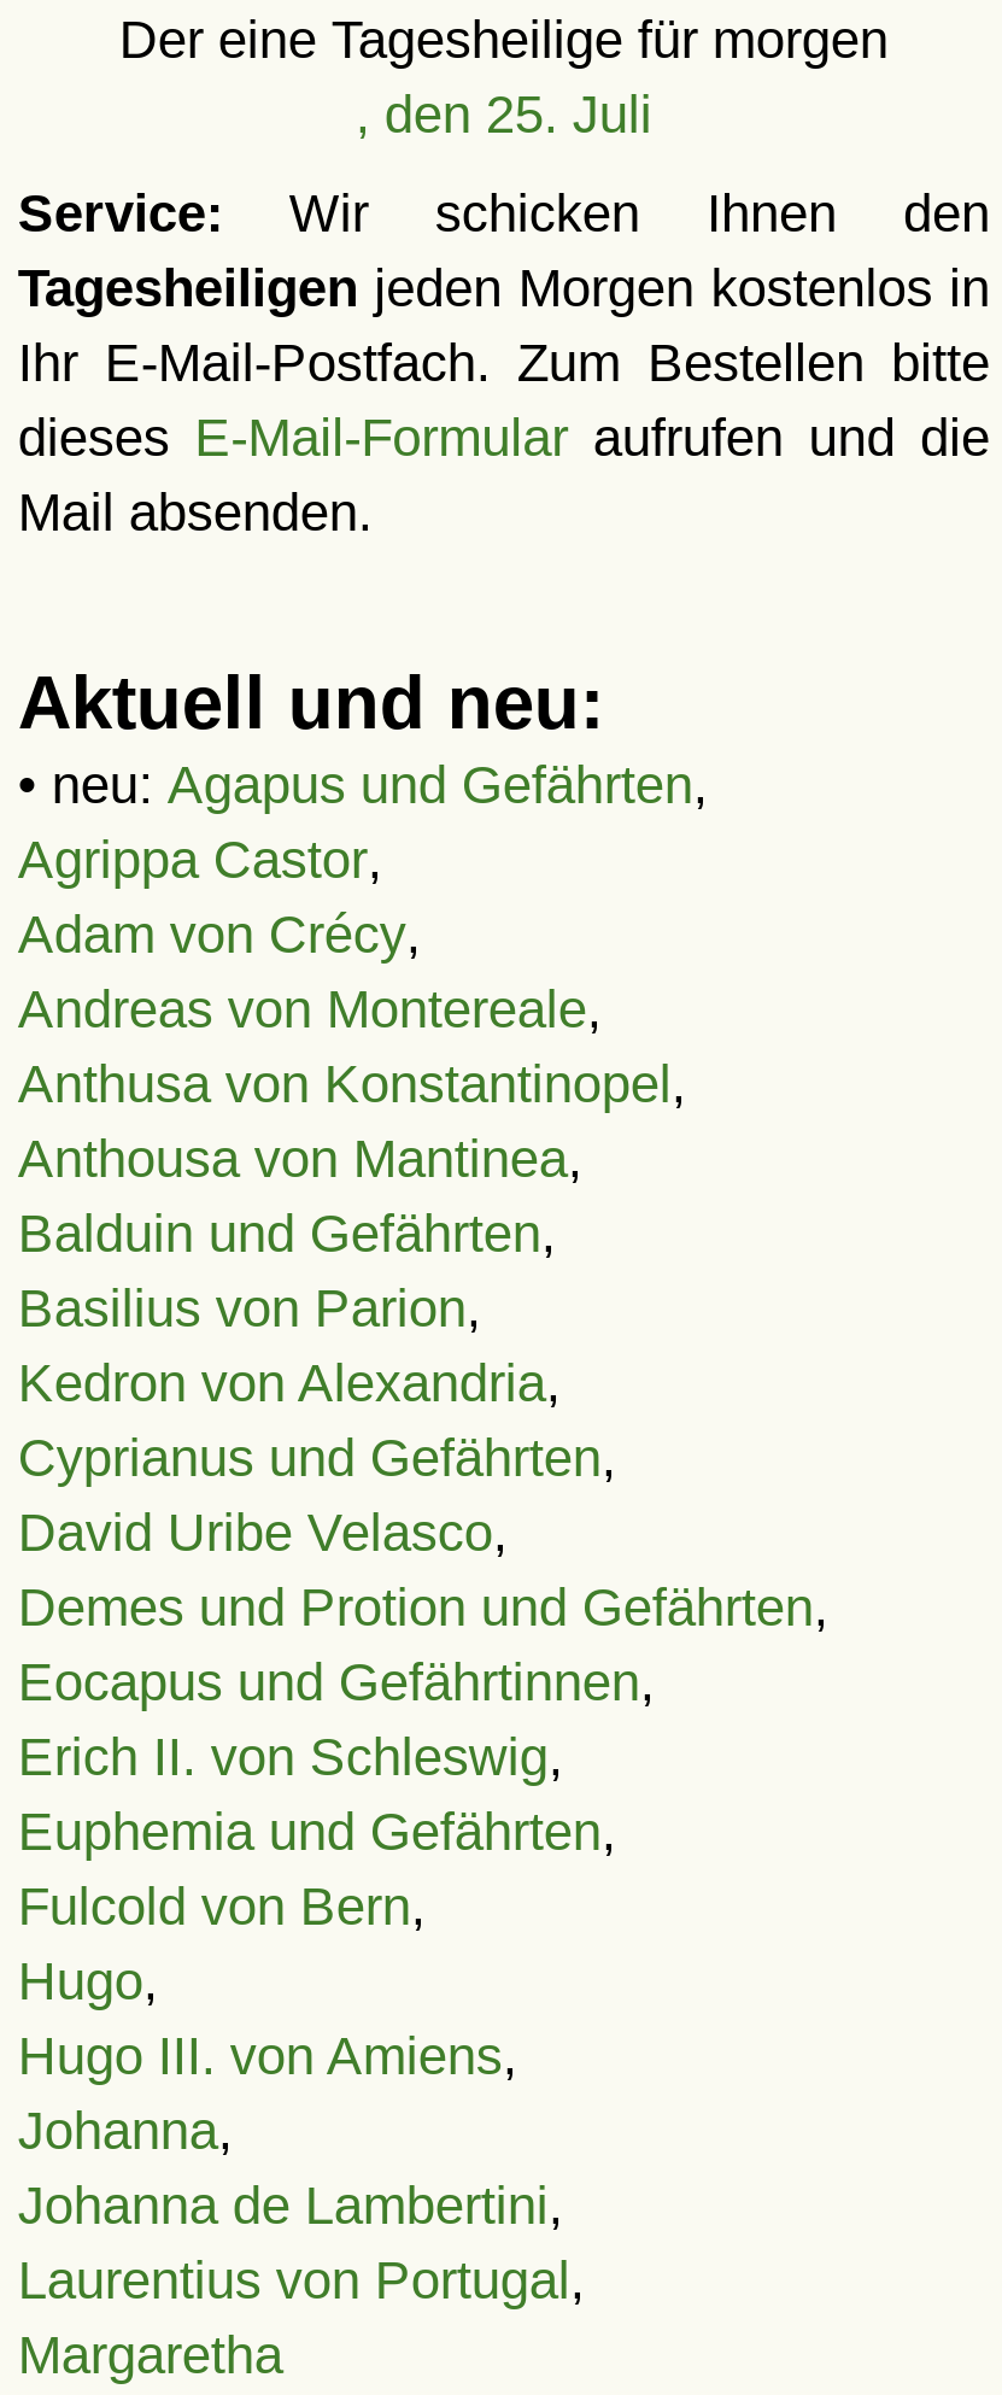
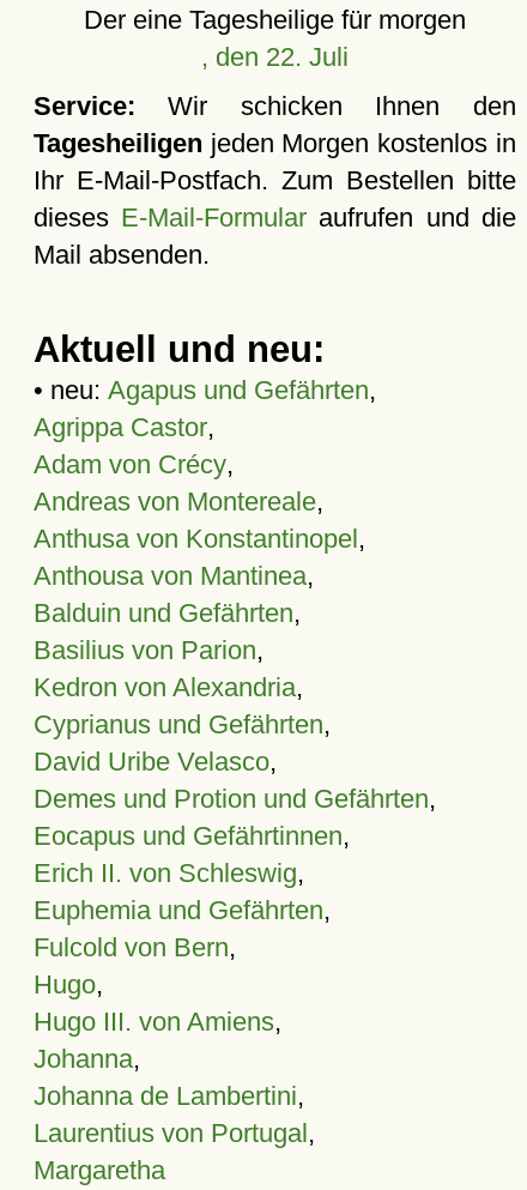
- , den 25. Juli
+ , den 22. Juli
